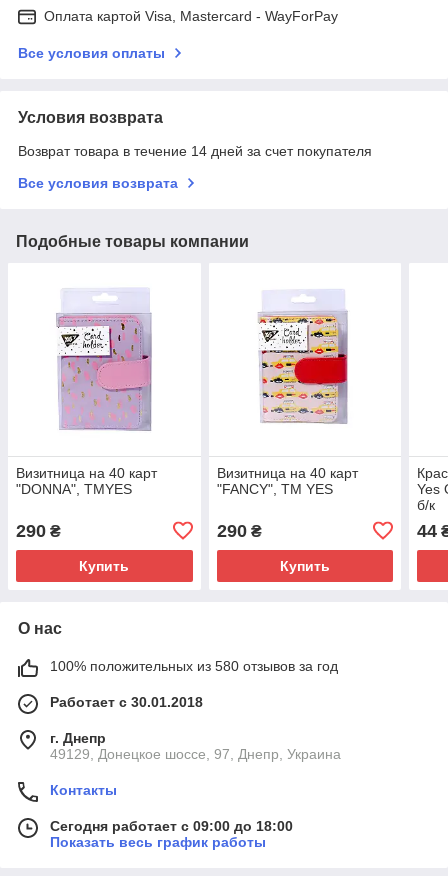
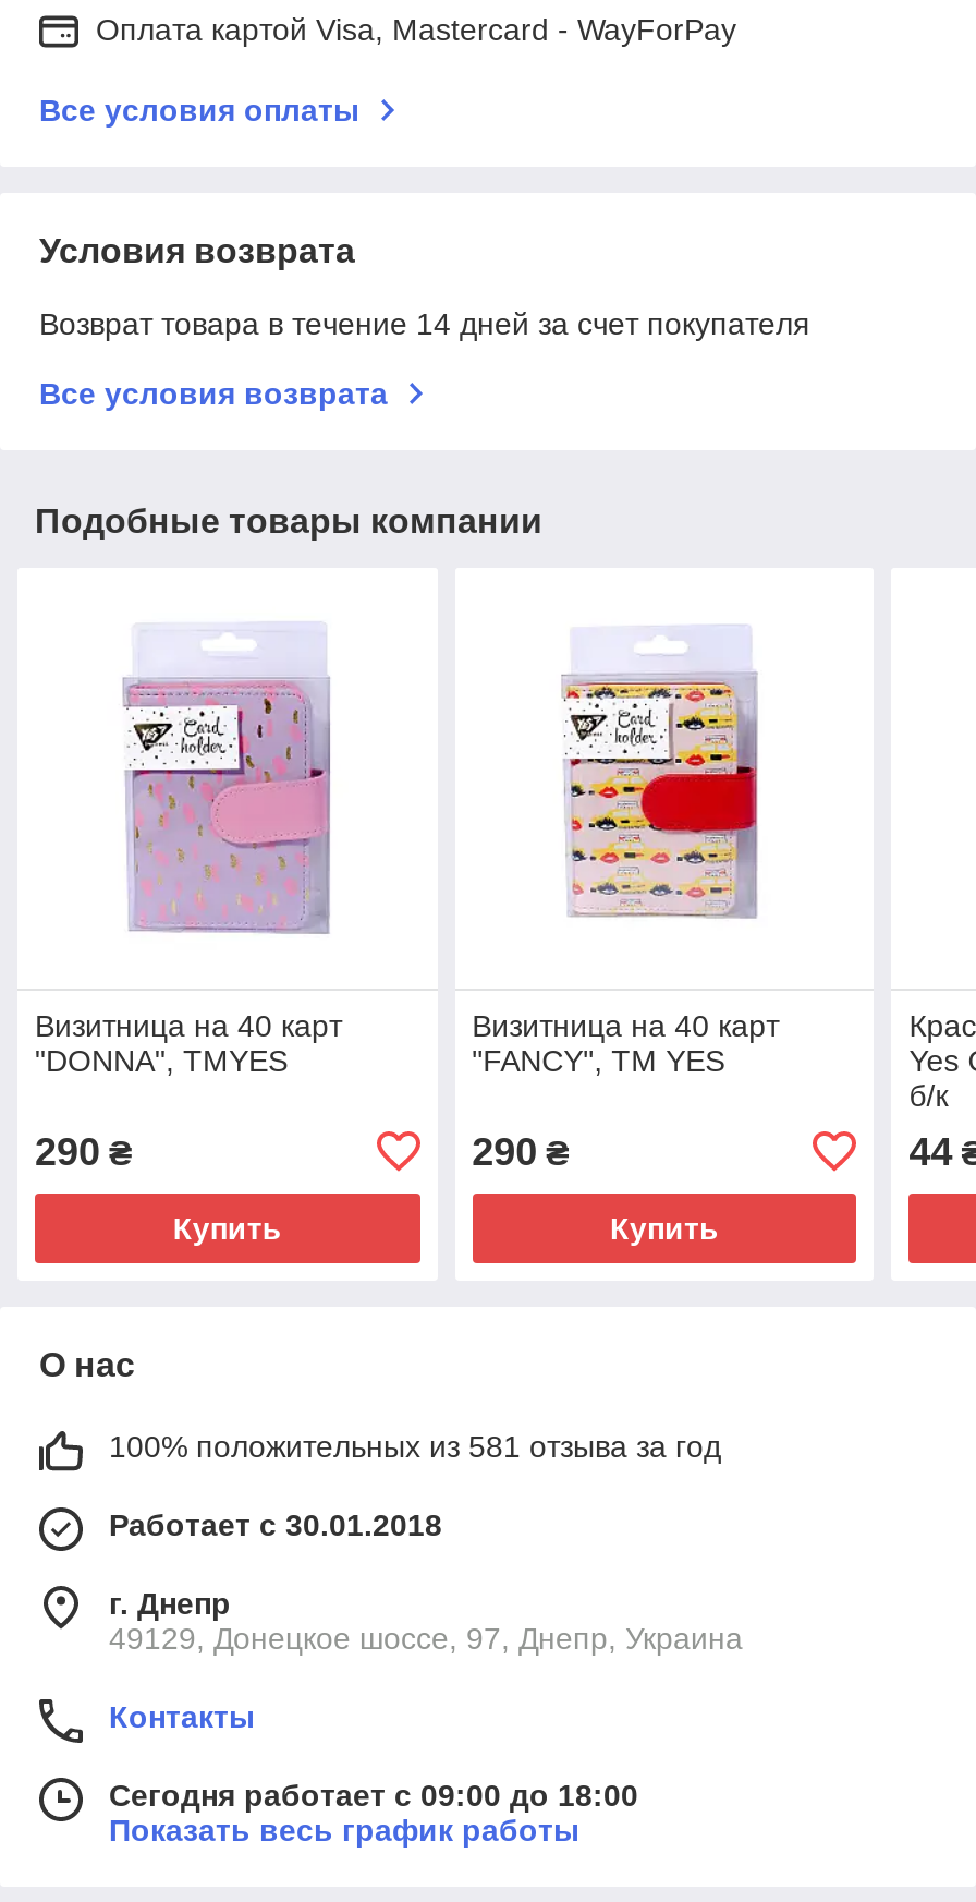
- 100% положительных из 580 отзывов за год
+ 100% положительных из 581 отзыва за год
